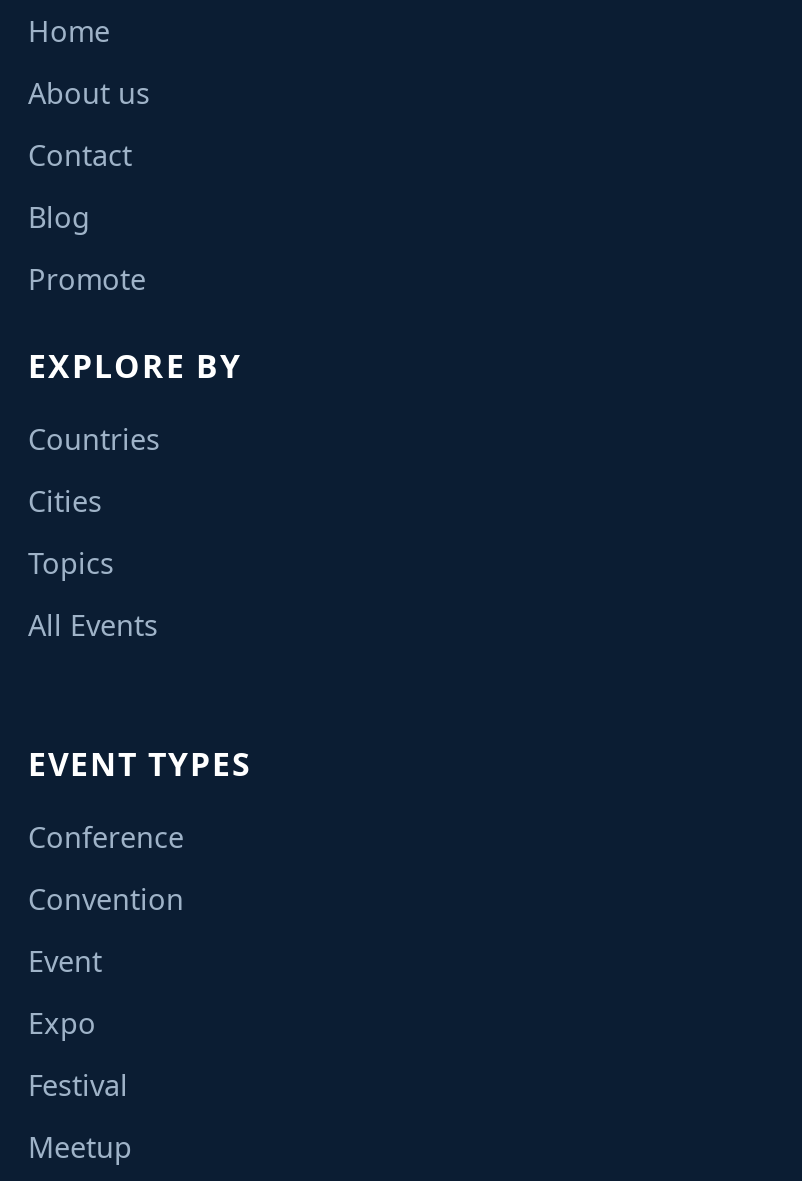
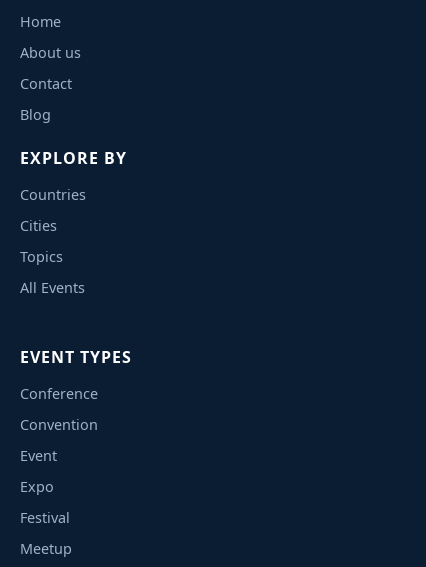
- Promote
